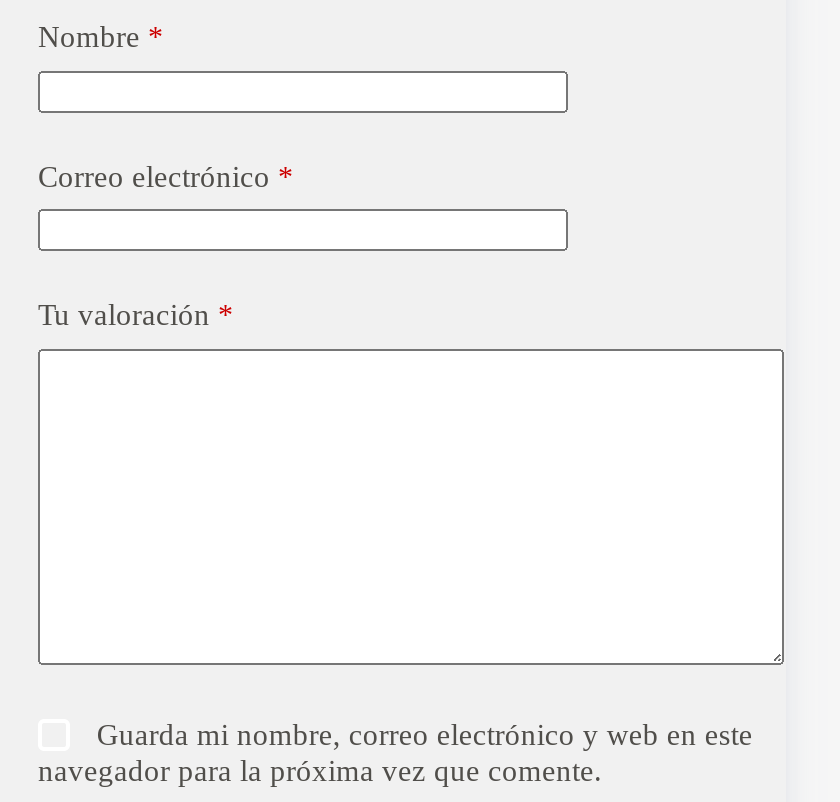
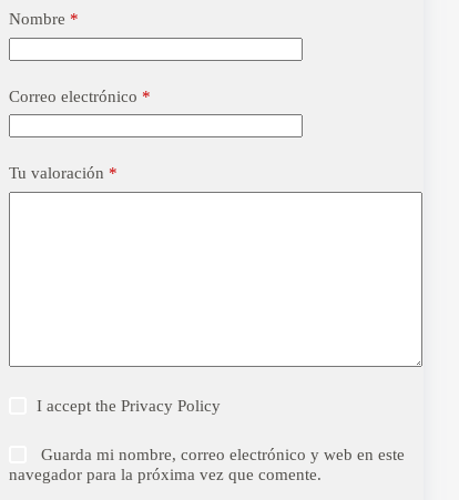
+ I accept the Privacy Policy
